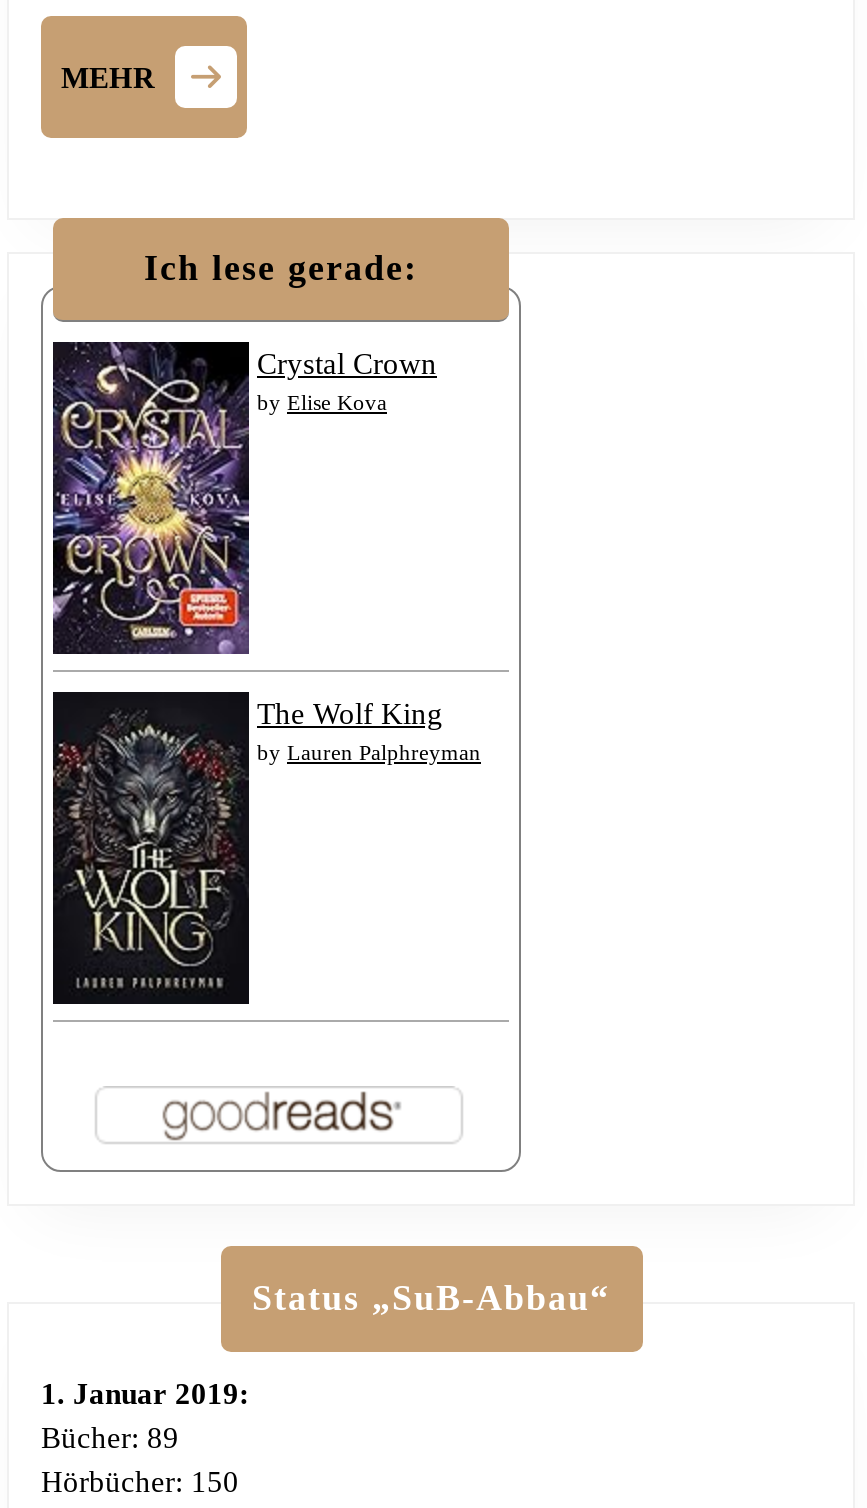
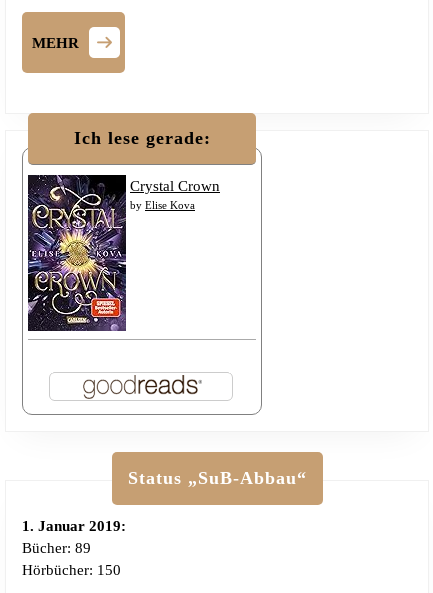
- [image]
- The Wolf King
- by Lauren Palphreyman
